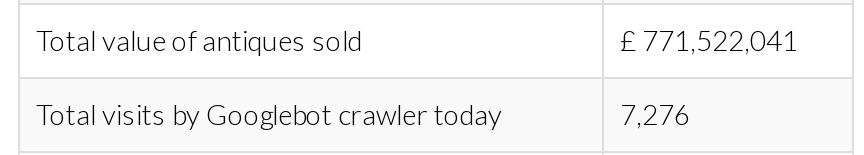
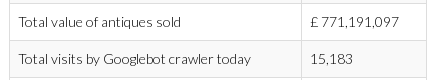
- £771,522,041
+ £771,191,097

- 7,276
+ 15,183
